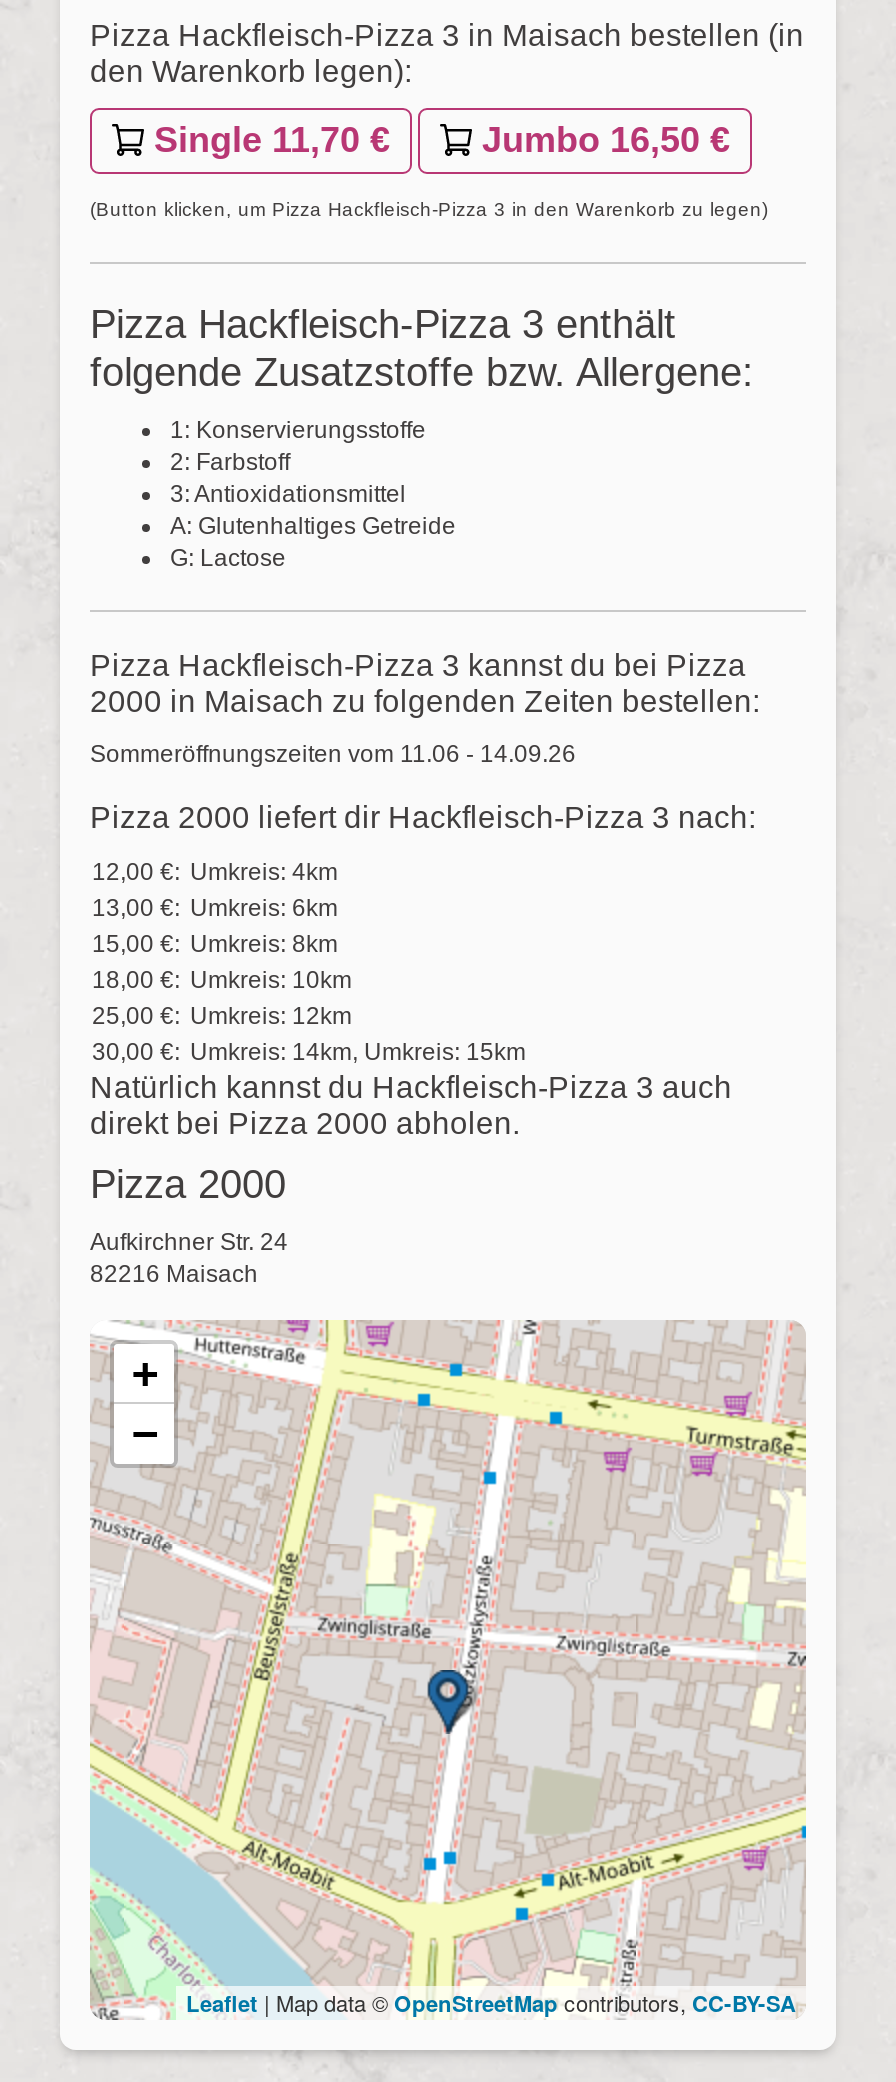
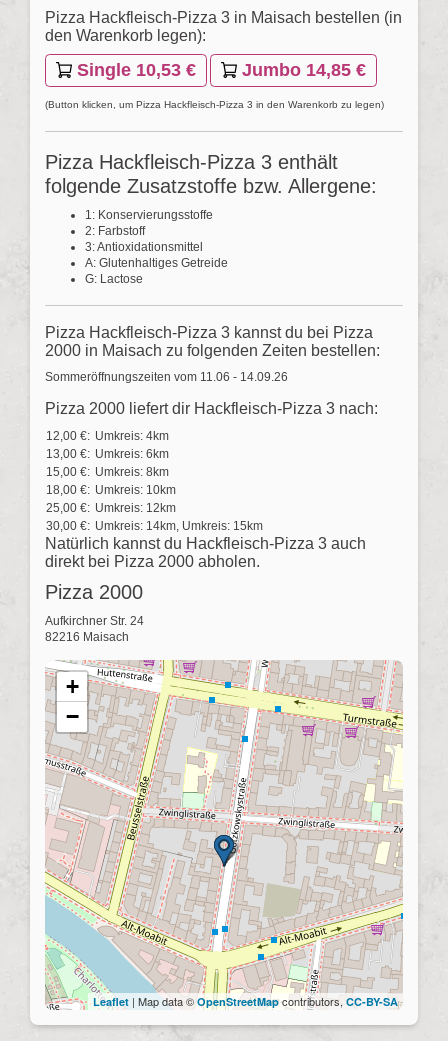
- Single 11,70 €
+ Single 10,53 €

- Jumbo 16,50 €
+ Jumbo 14,85 €
